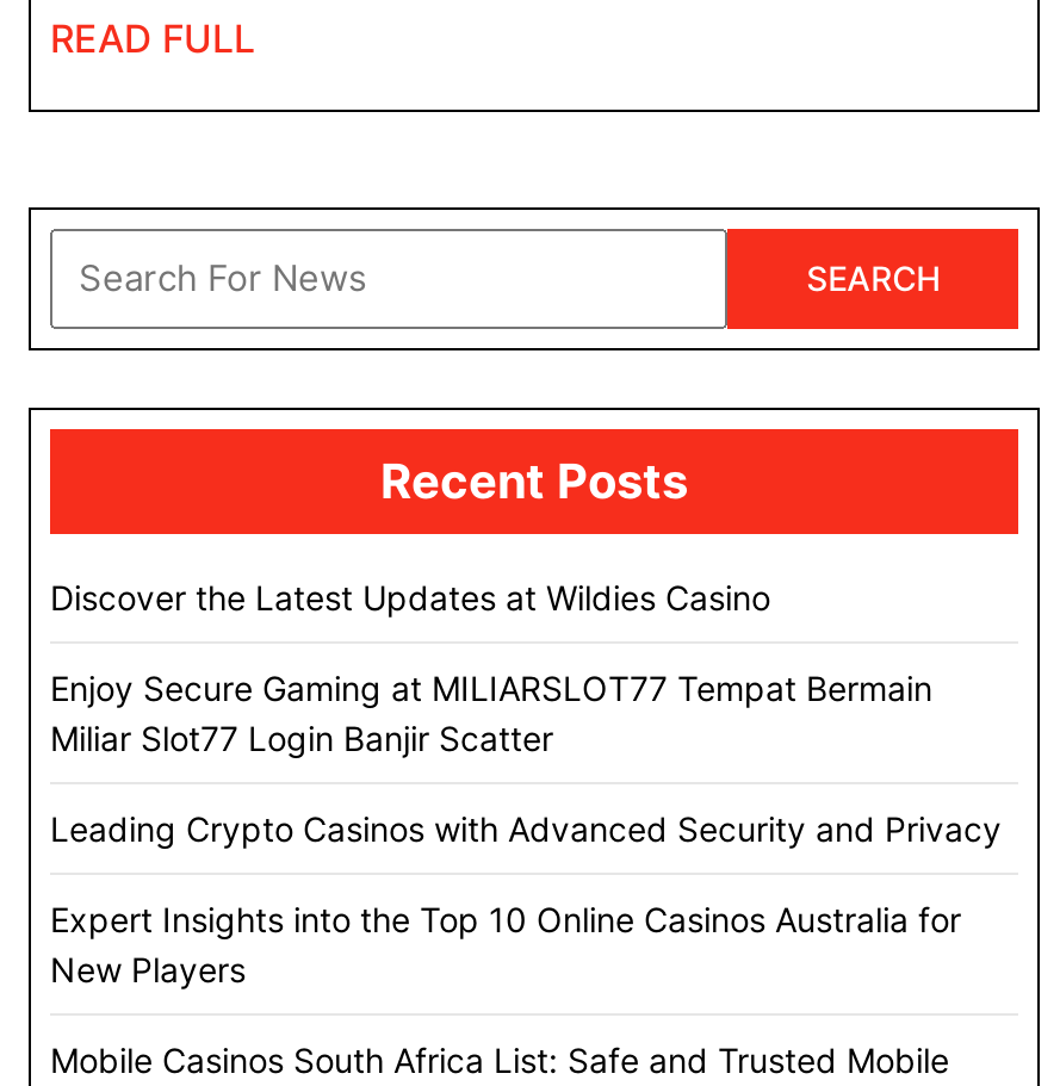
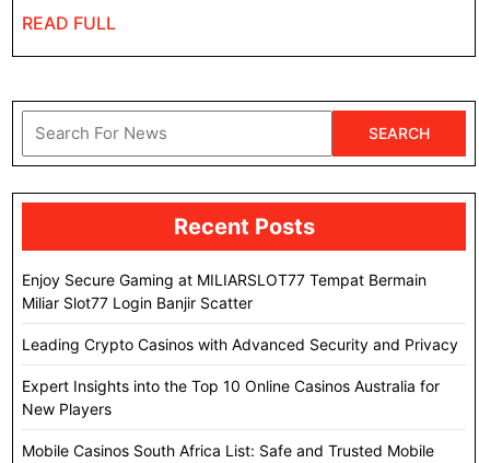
- Discover the Latest Updates at Wildies Casino
